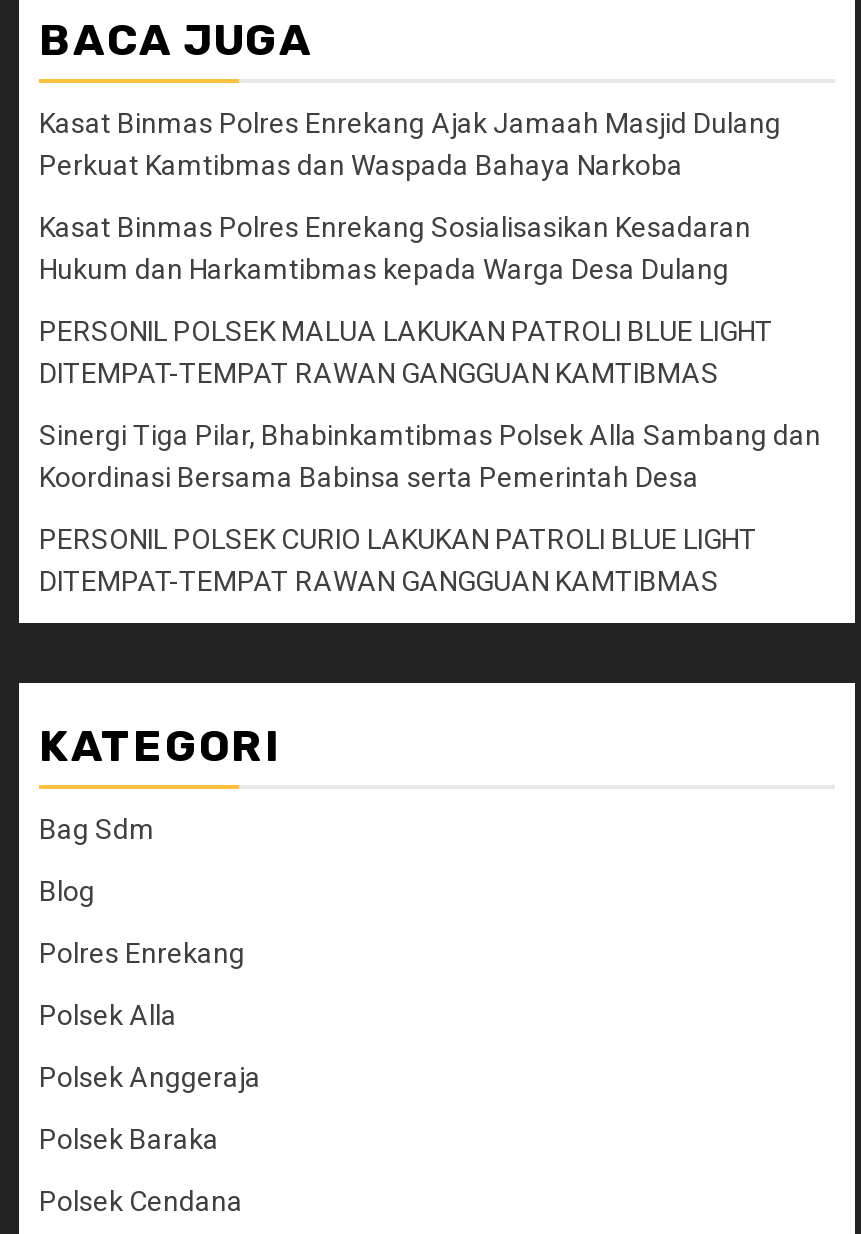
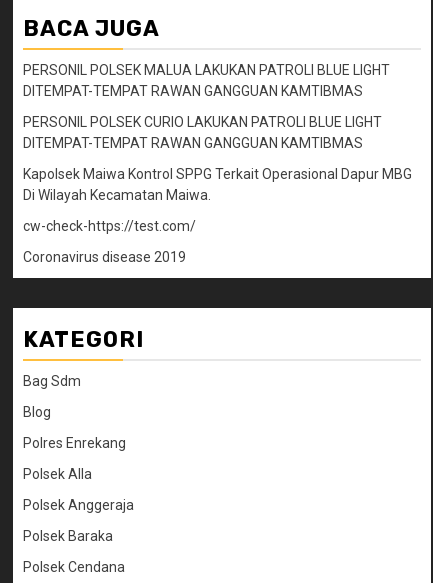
- Kasat Binmas Polres Enrekang Ajak Jamaah Masjid Dulang
- Perkuat Kamtibmas dan Waspada Bahaya Narkoba
- Kasat Binmas Polres Enrekang Sosialisasikan Kesadaran
- Hukum dan Harkamtibmas kepada Warga Desa Dulang

moved up: PERSONIL POLSEK MALUA LAKUKAN PATROLI BLUE LIGHT | DITEMPAT-TEMPAT RAWAN GANGGUAN KAMTIBMAS

- Sinergi Tiga Pilar, Bhabinkamtibmas Polsek Alla Sambang dan
- Koordinasi Bersama Babinsa serta Pemerintah Desa

moved up: PERSONIL POLSEK CURIO LAKUKAN PATROLI BLUE LIGHT | DITEMPAT-TEMPAT RAWAN GANGGUAN KAMTIBMAS

+ Kapolsek Maiwa Kontrol SPPG Terkait Operasional Dapur MBG
+ Di Wilayah Kecamatan Maiwa.
+ cw-check-https://test.com/
+ Coronavirus disease 2019
